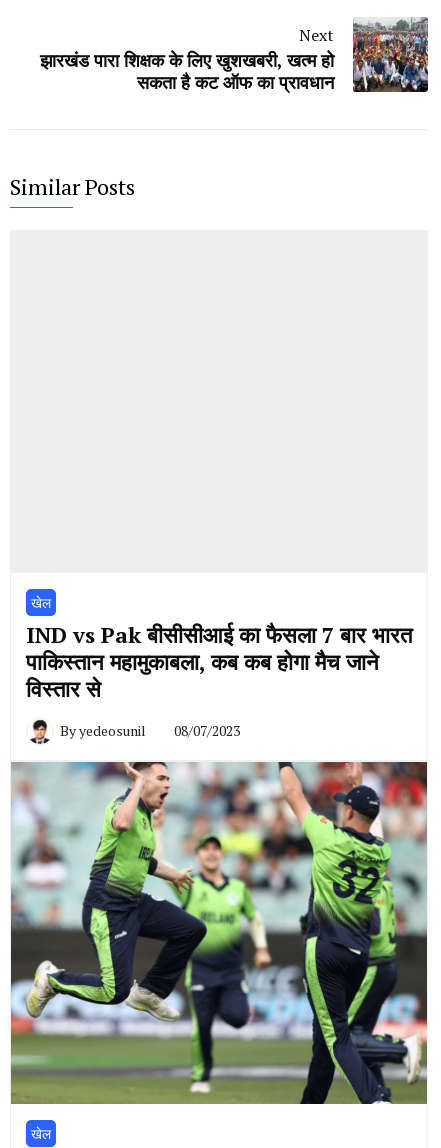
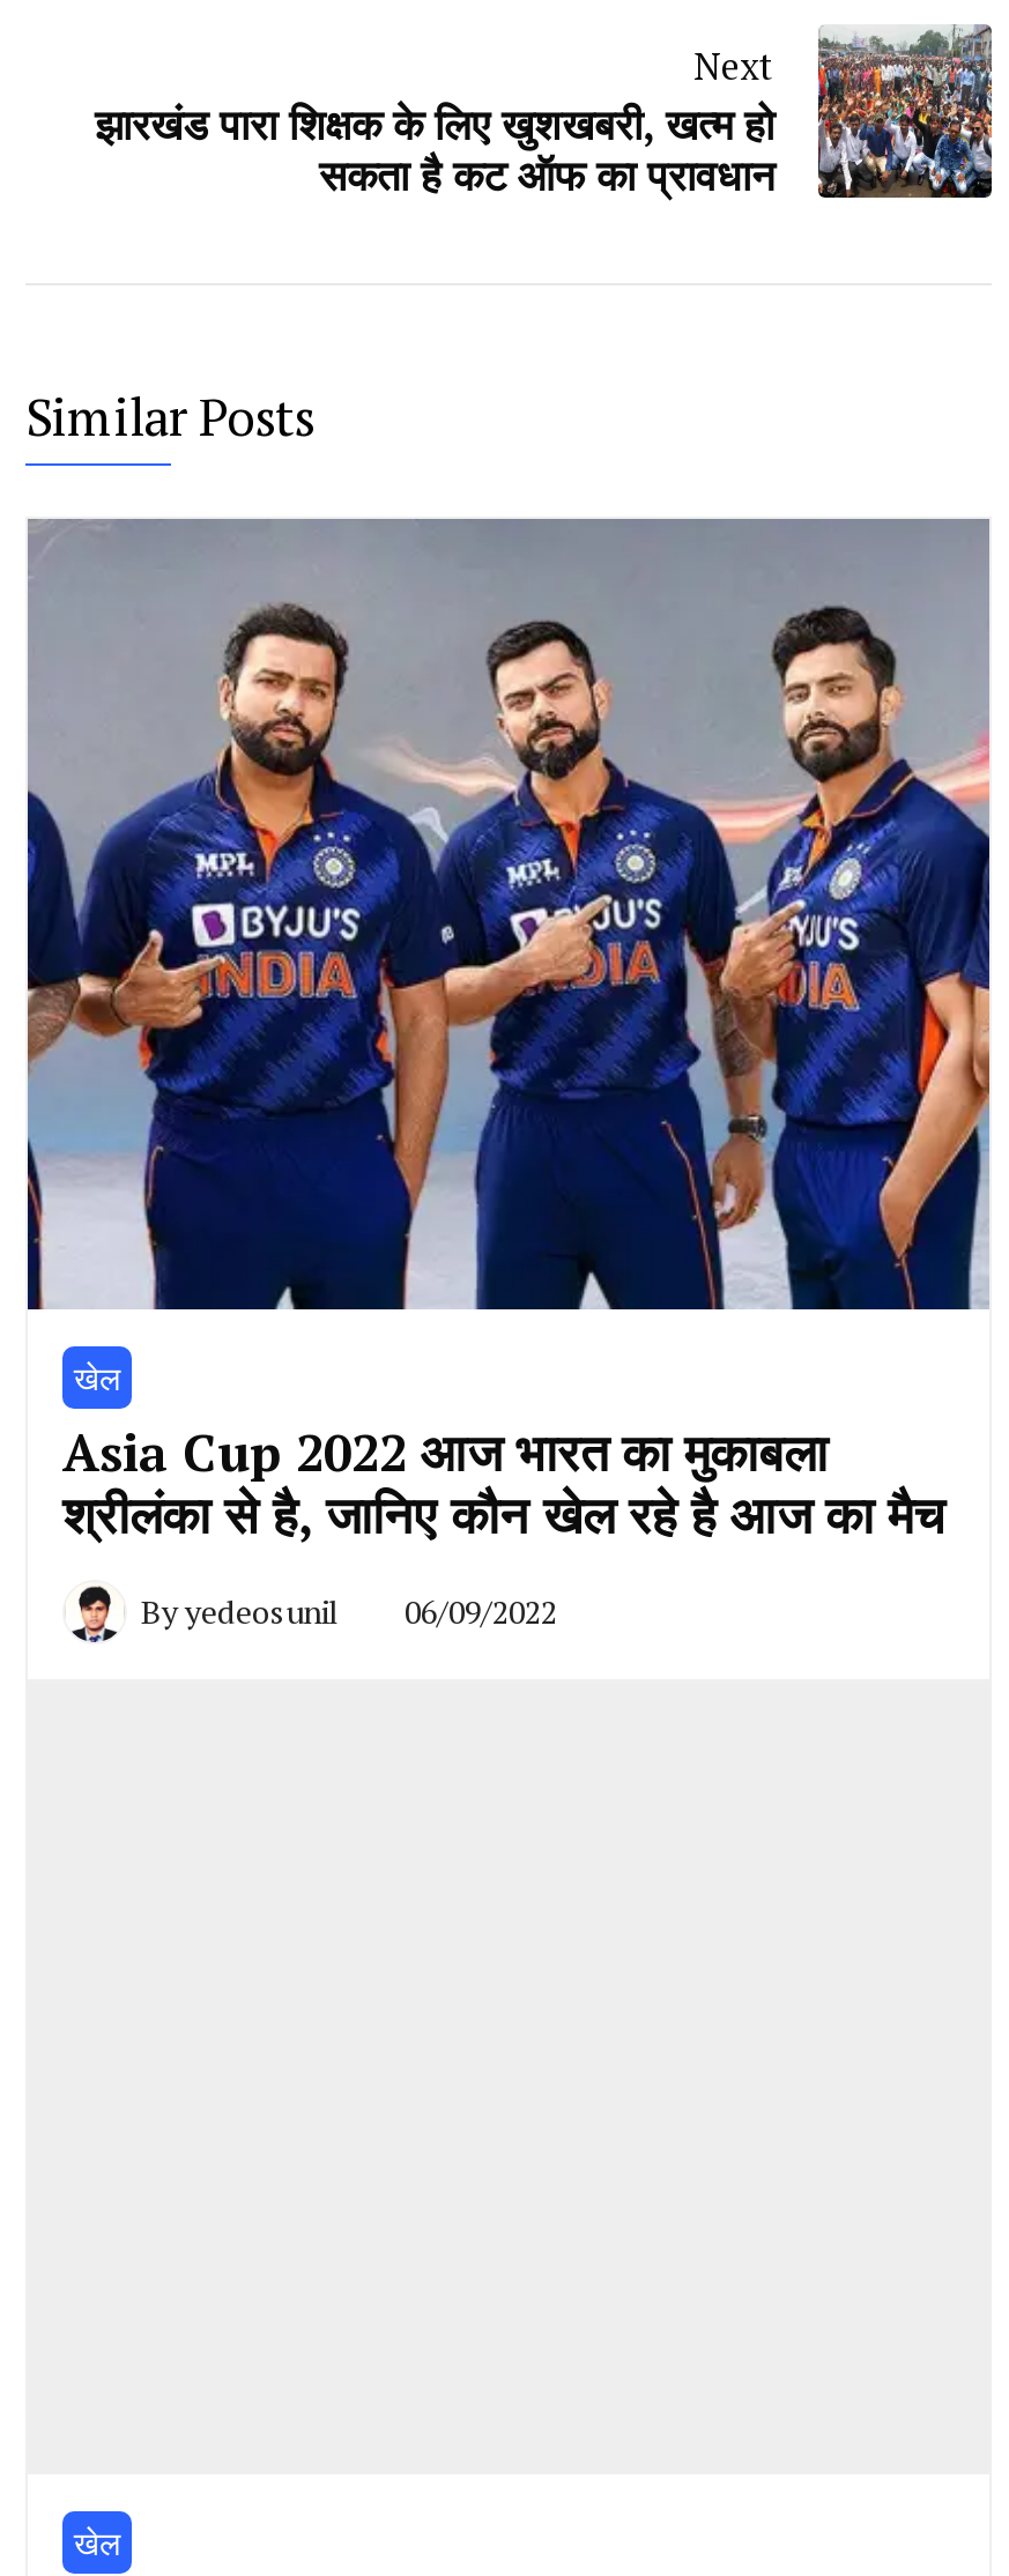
+ [image]

- IND vs Pak बीसीसीआई का फैसला 7 बार भारत
- पाकिस्तान महामुकाबला, कब कब होगा मैच जाने
- विस्तार से
+ Asia Cup 2022 आज भारत का मुकाबला
+ श्रीलंका से है, जानिए कौन खेल रहे है आज का मैच

- Byyedeosunil 08/07/2023
+ Byyedeosunil 06/09/2022

- [image]
